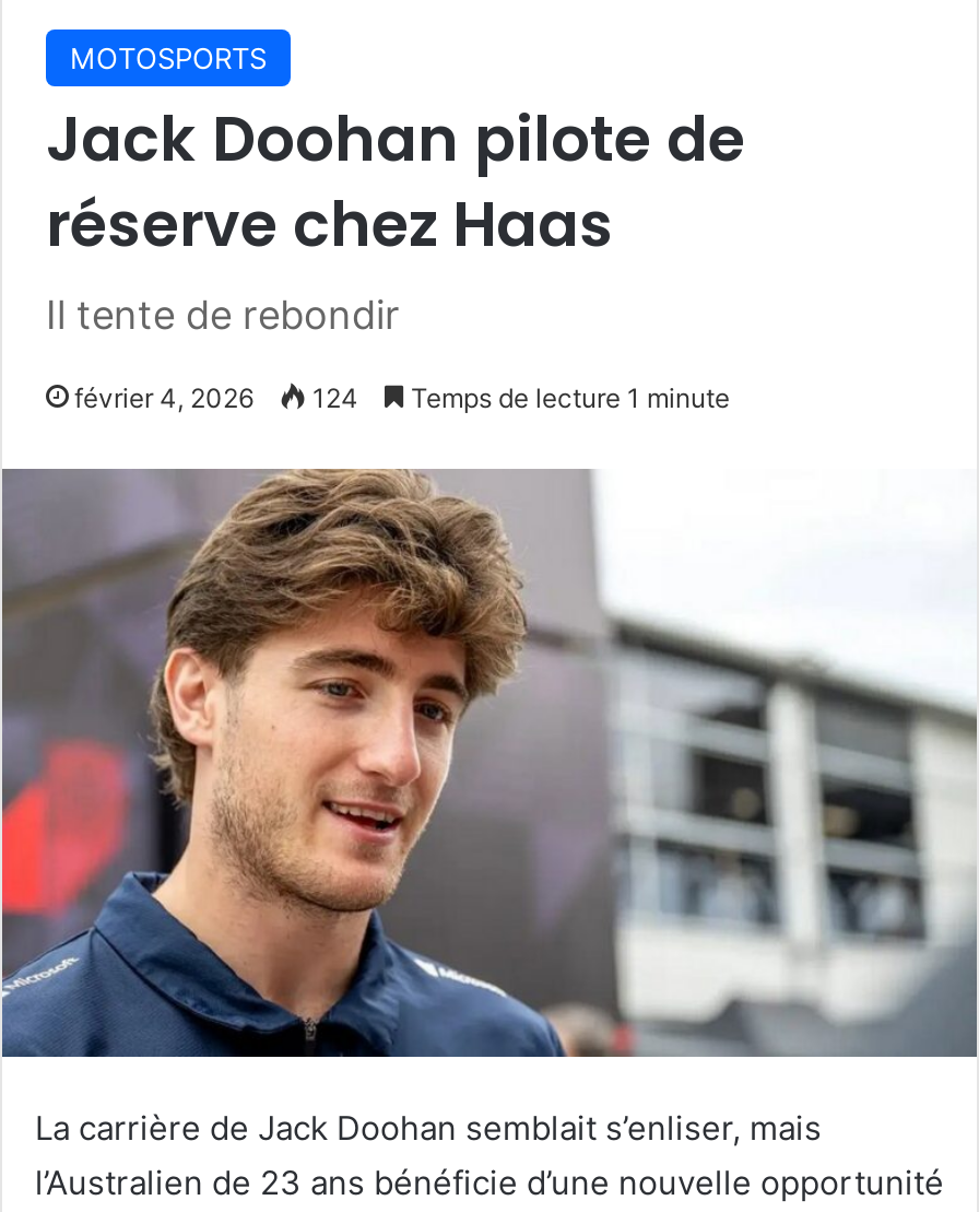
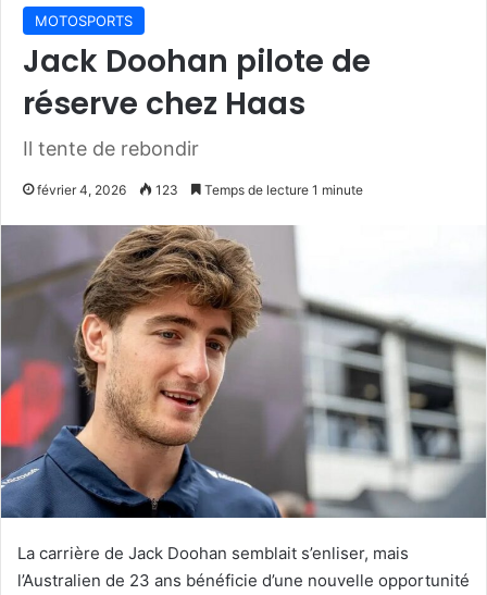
- février 4, 2026 124 Temps de lecture 1 minute
+ février 4, 2026 123 Temps de lecture 1 minute
